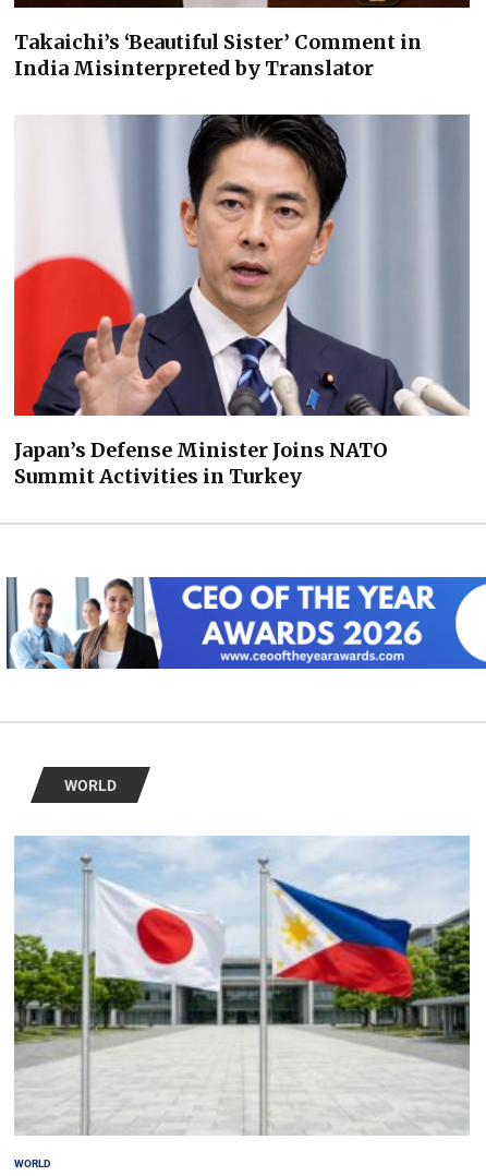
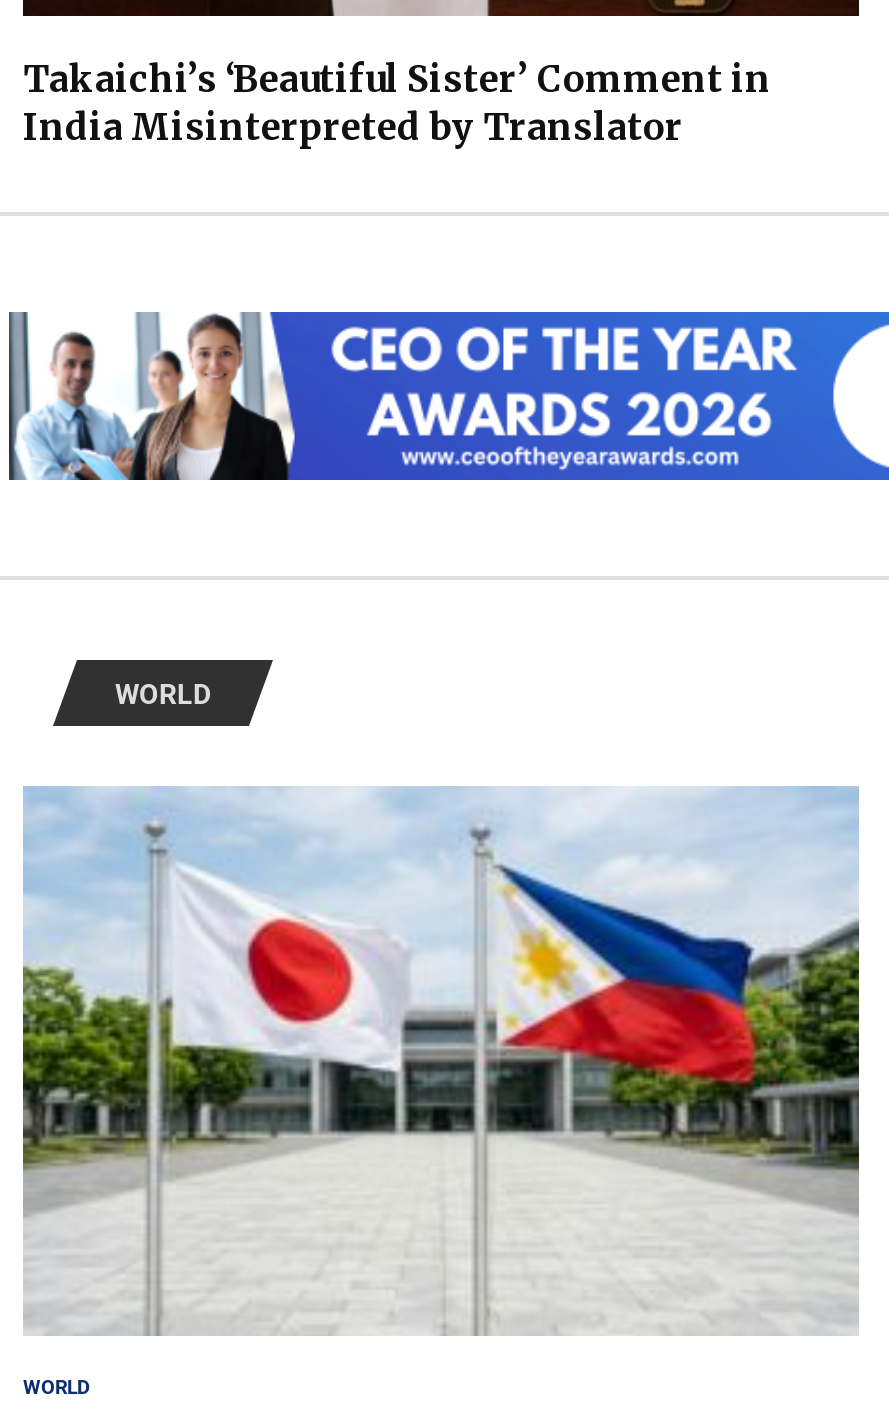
- [image]
- Japan’s Defense Minister Joins NATO
- Summit Activities in Turkey
